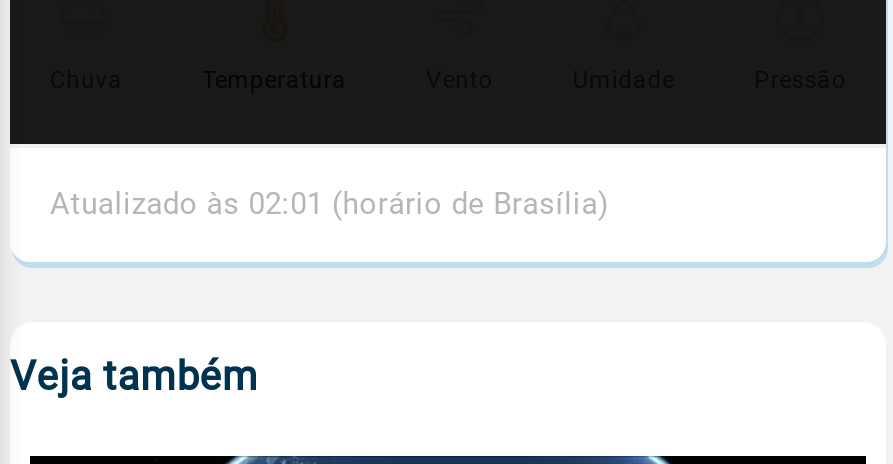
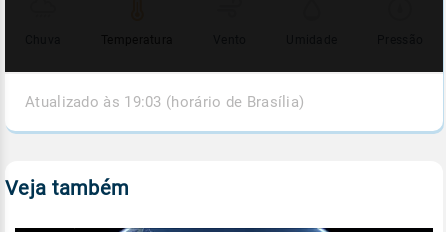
- Atualizado às 02:01 (horário de Brasília)
+ Atualizado às 19:03 (horário de Brasília)
